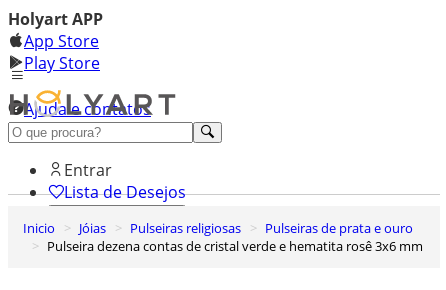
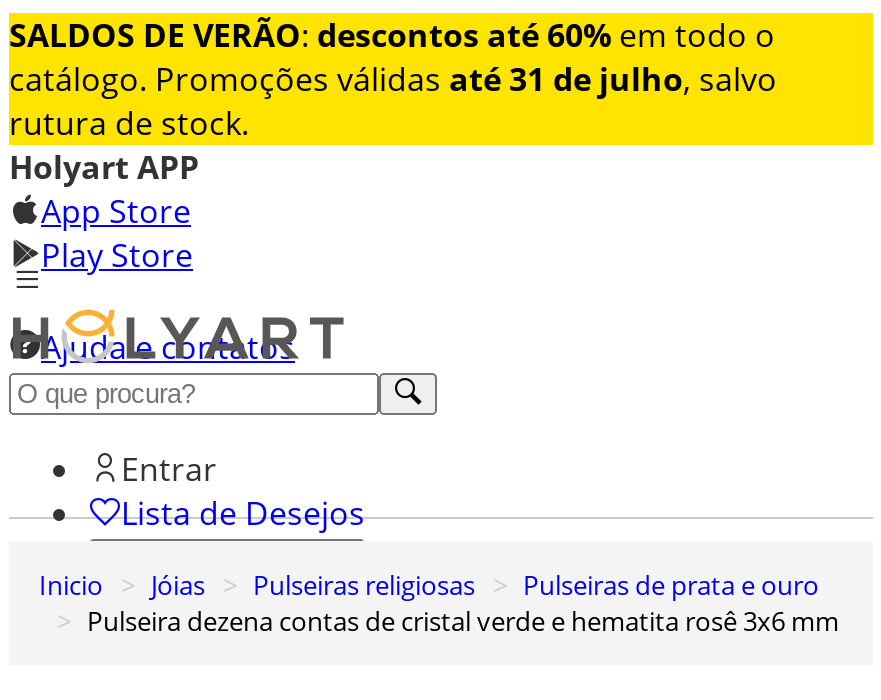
+ SALDOS DE VERÃO: descontos até 60% em todo o
+ catálogo. Promoções válidas até 31 de julho, salvo
+ rutura de stock.
